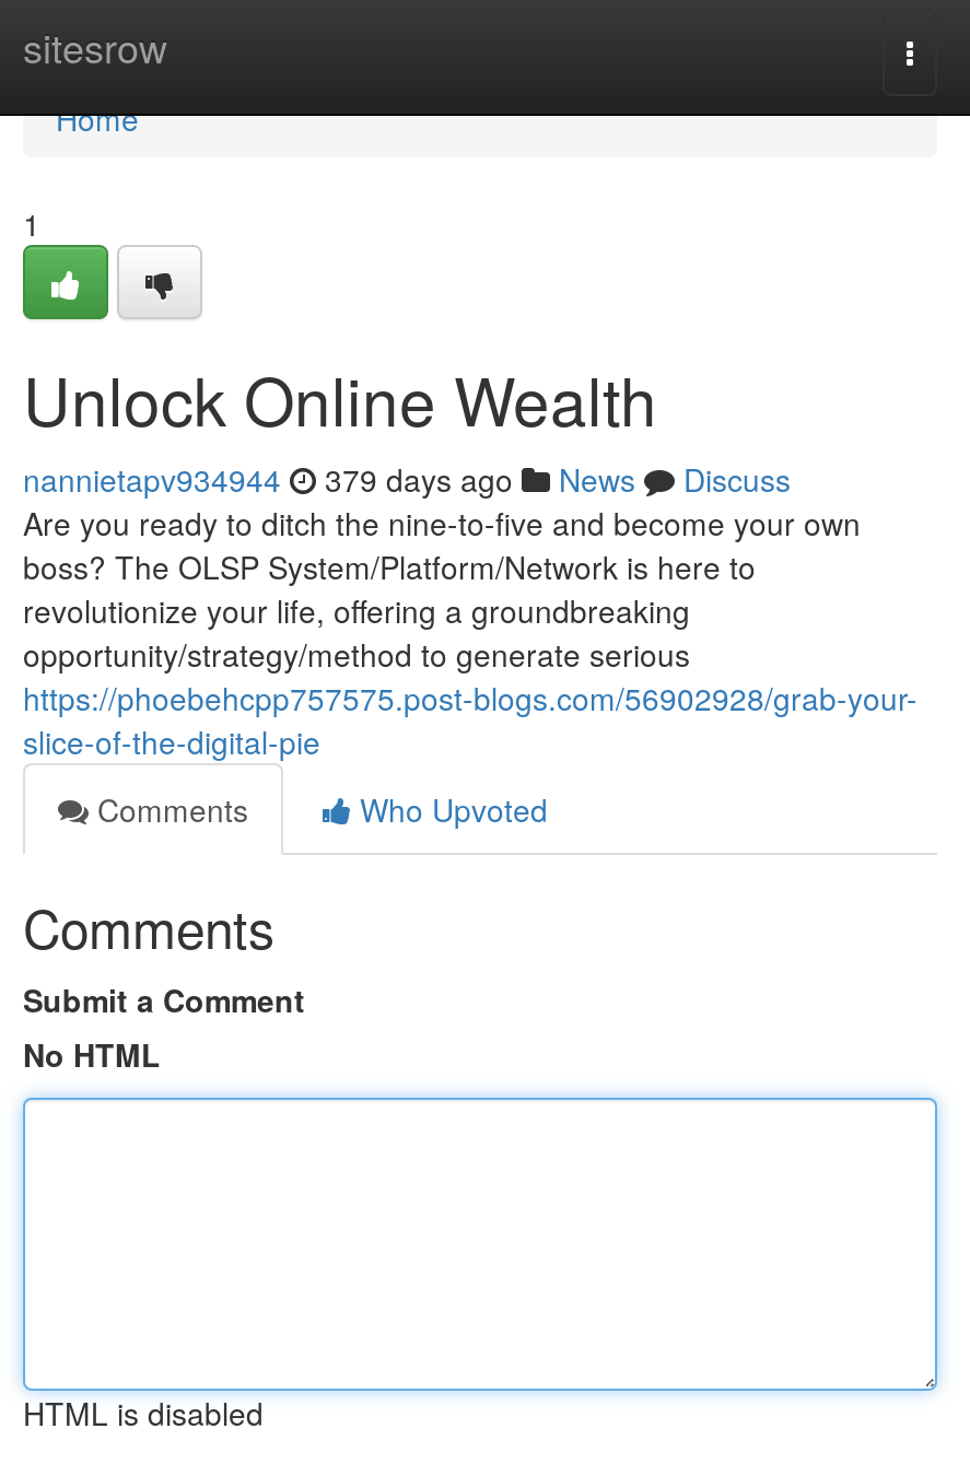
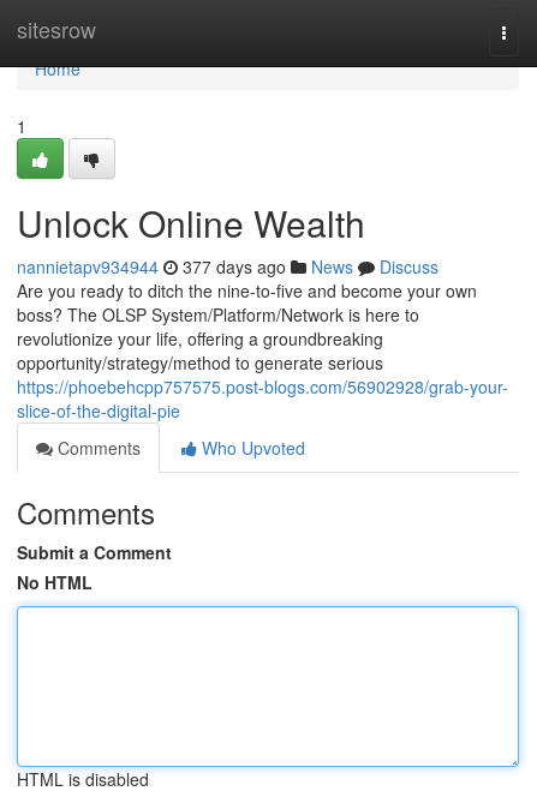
- nannietapv934944 379 days ago News Discuss
+ nannietapv934944 377 days ago News Discuss
